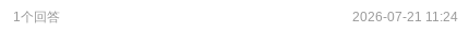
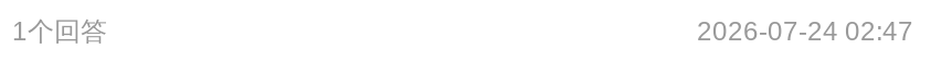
- 2026-07-21 11:24
+ 2026-07-24 02:47
